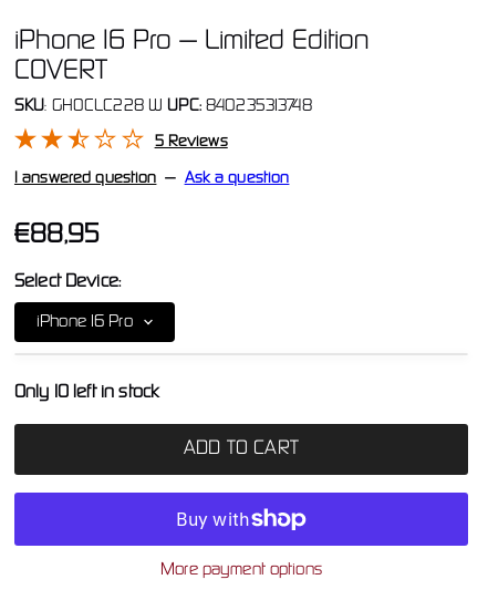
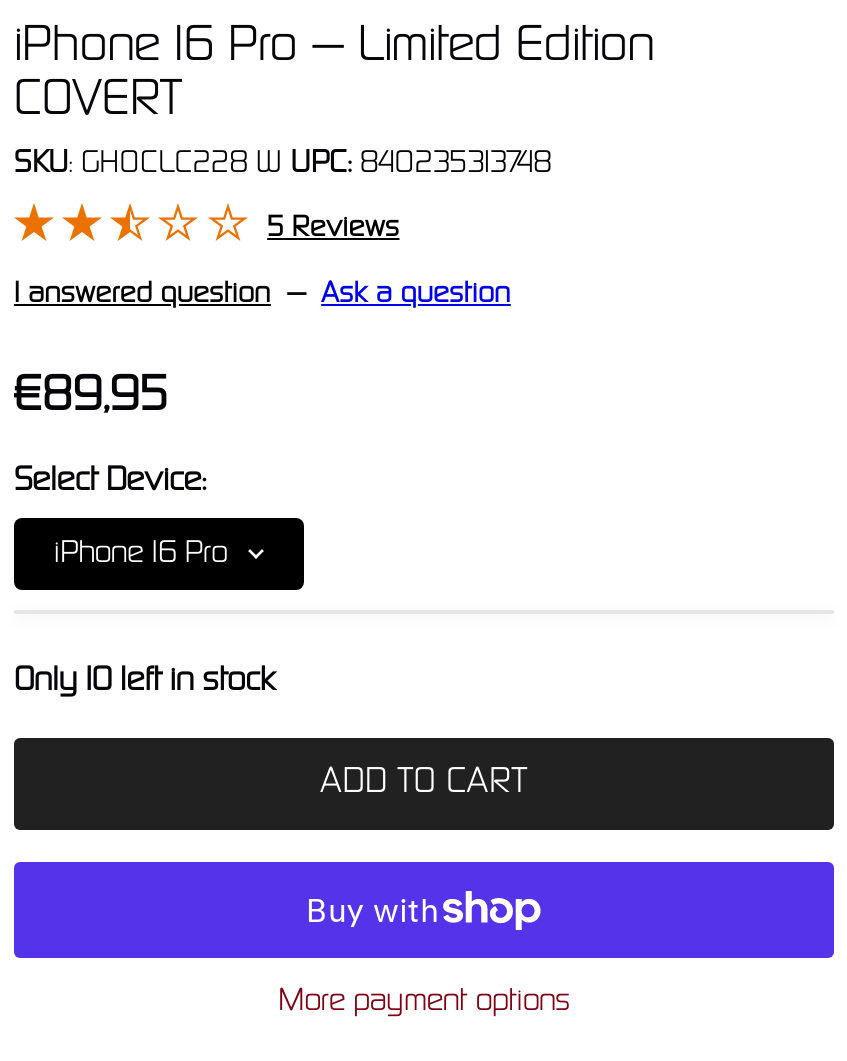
- €88,95
+ €89,95
